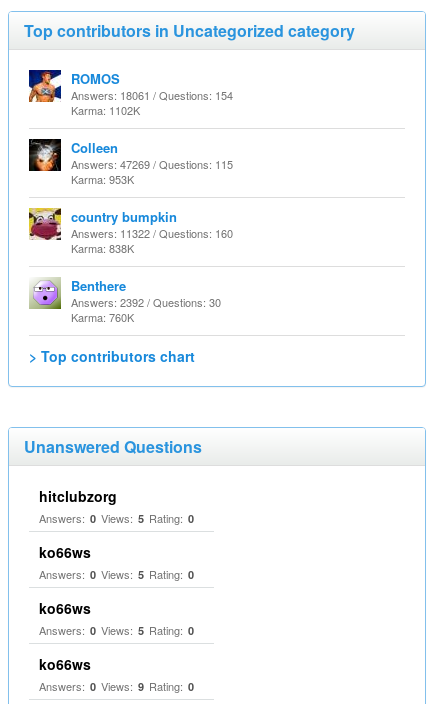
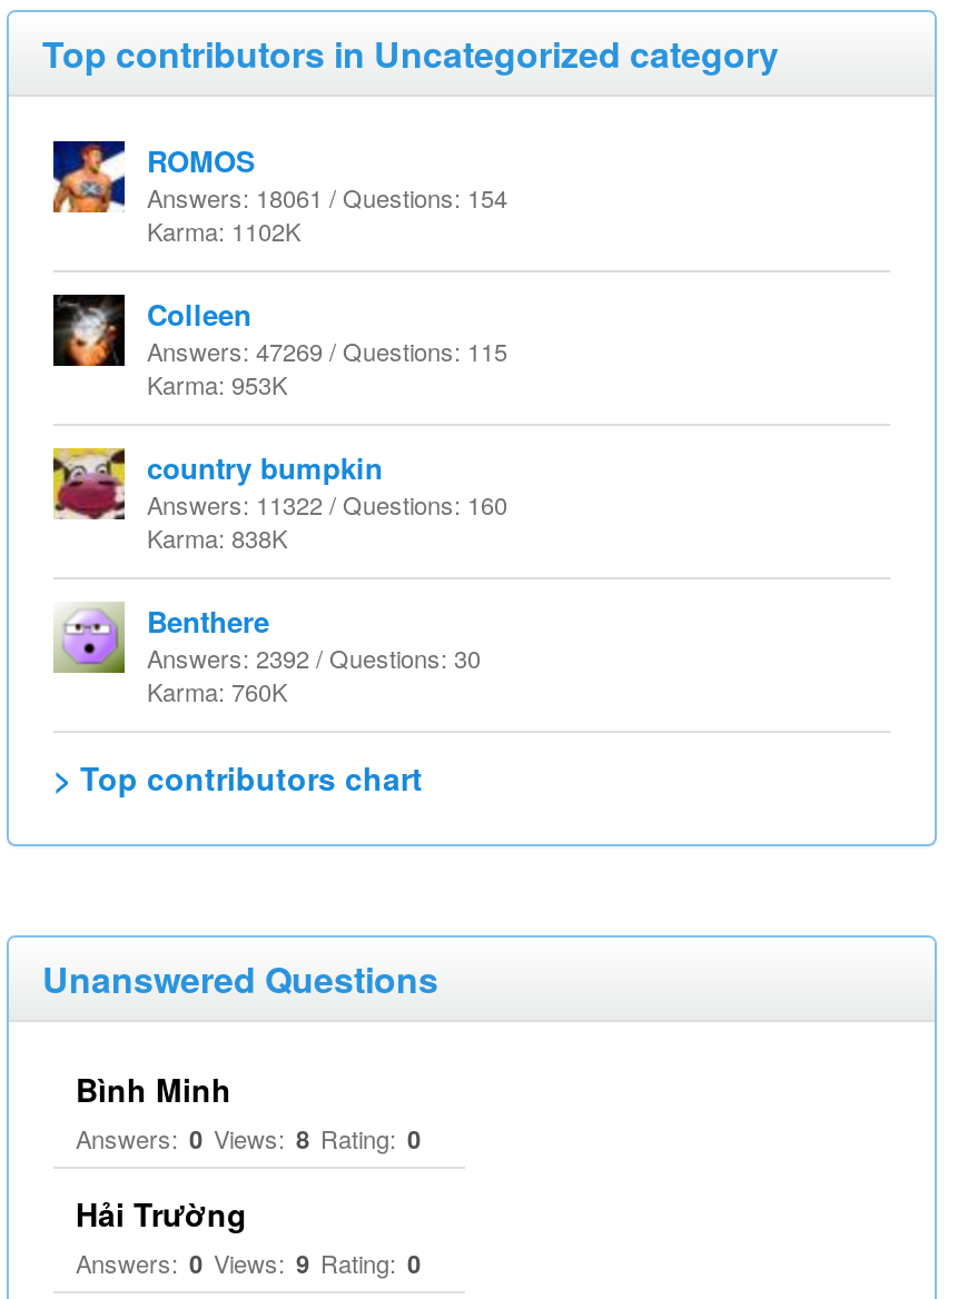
- hitclubzorg
- Answers: 0 Views: 5 Rating: 0
- ko66ws
- Answers: 0 Views: 5 Rating: 0
- ko66ws
- Answers: 0 Views: 5 Rating: 0
- ko66ws
+ Bình Minh
+ Answers: 0 Views: 8 Rating: 0
+ Hải Trường
